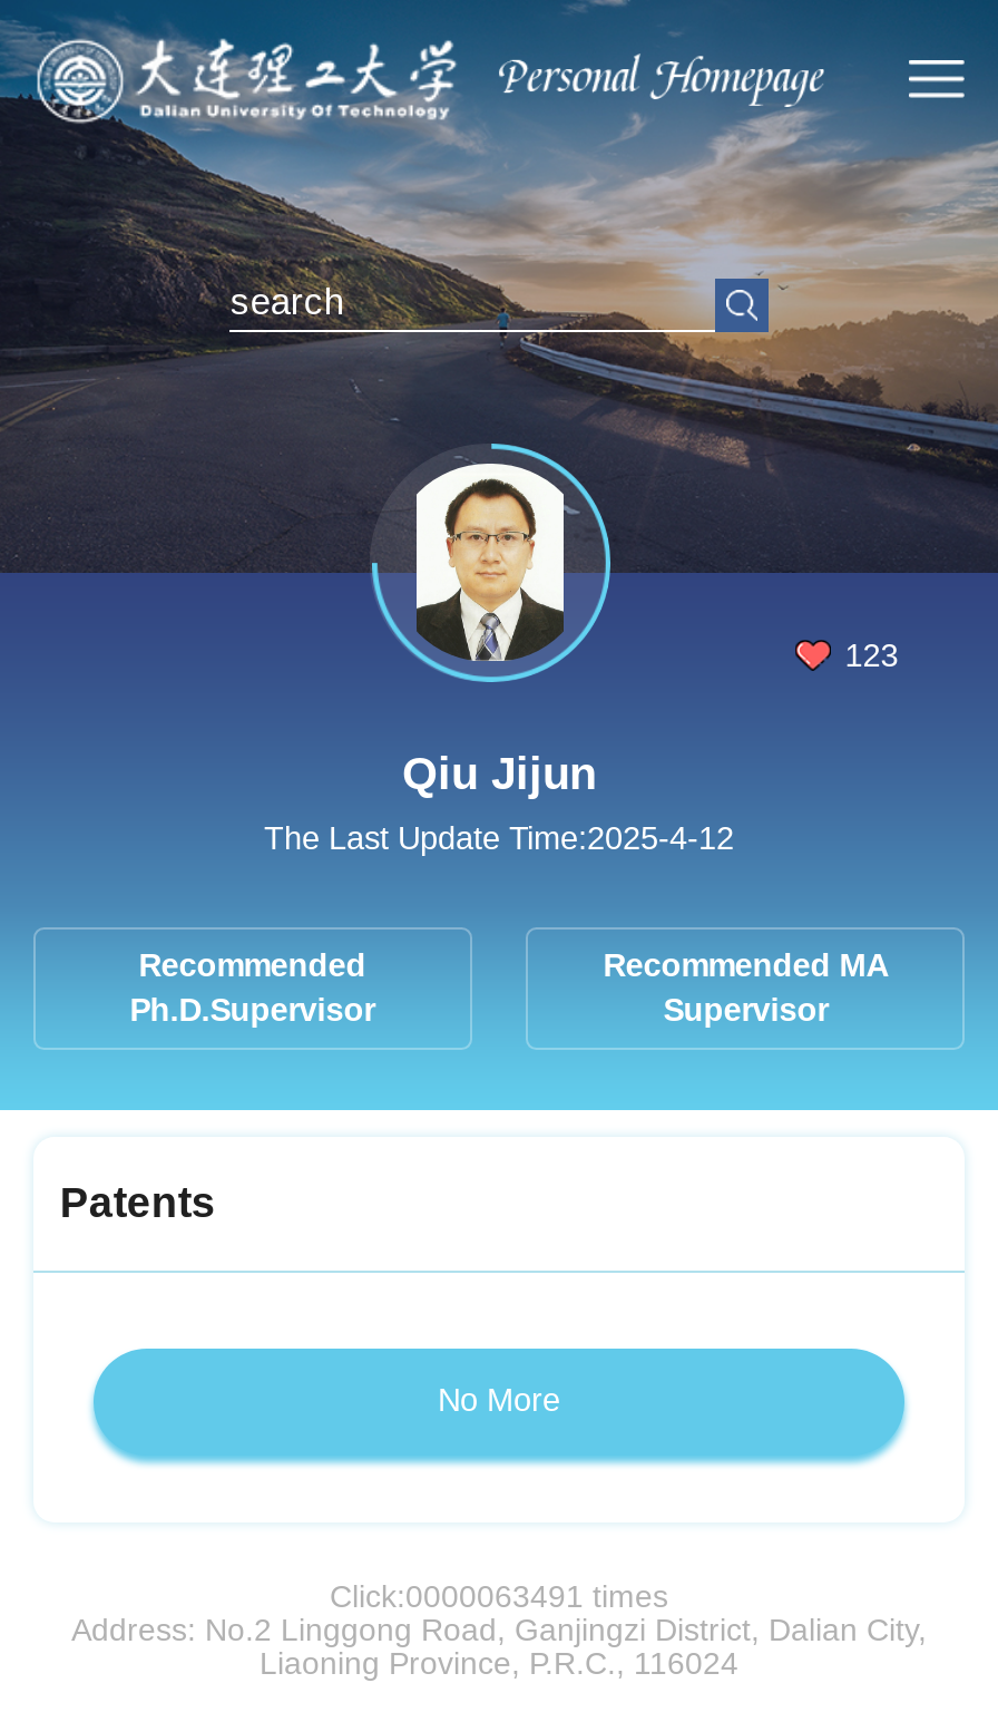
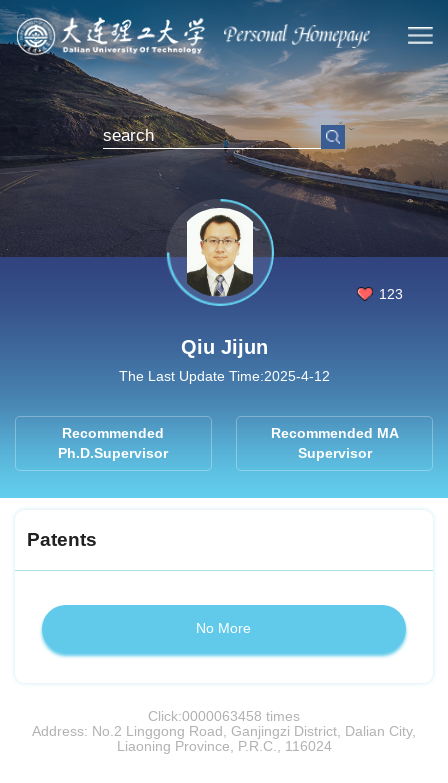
- Click:0000063491 times
+ Click:0000063458 times
